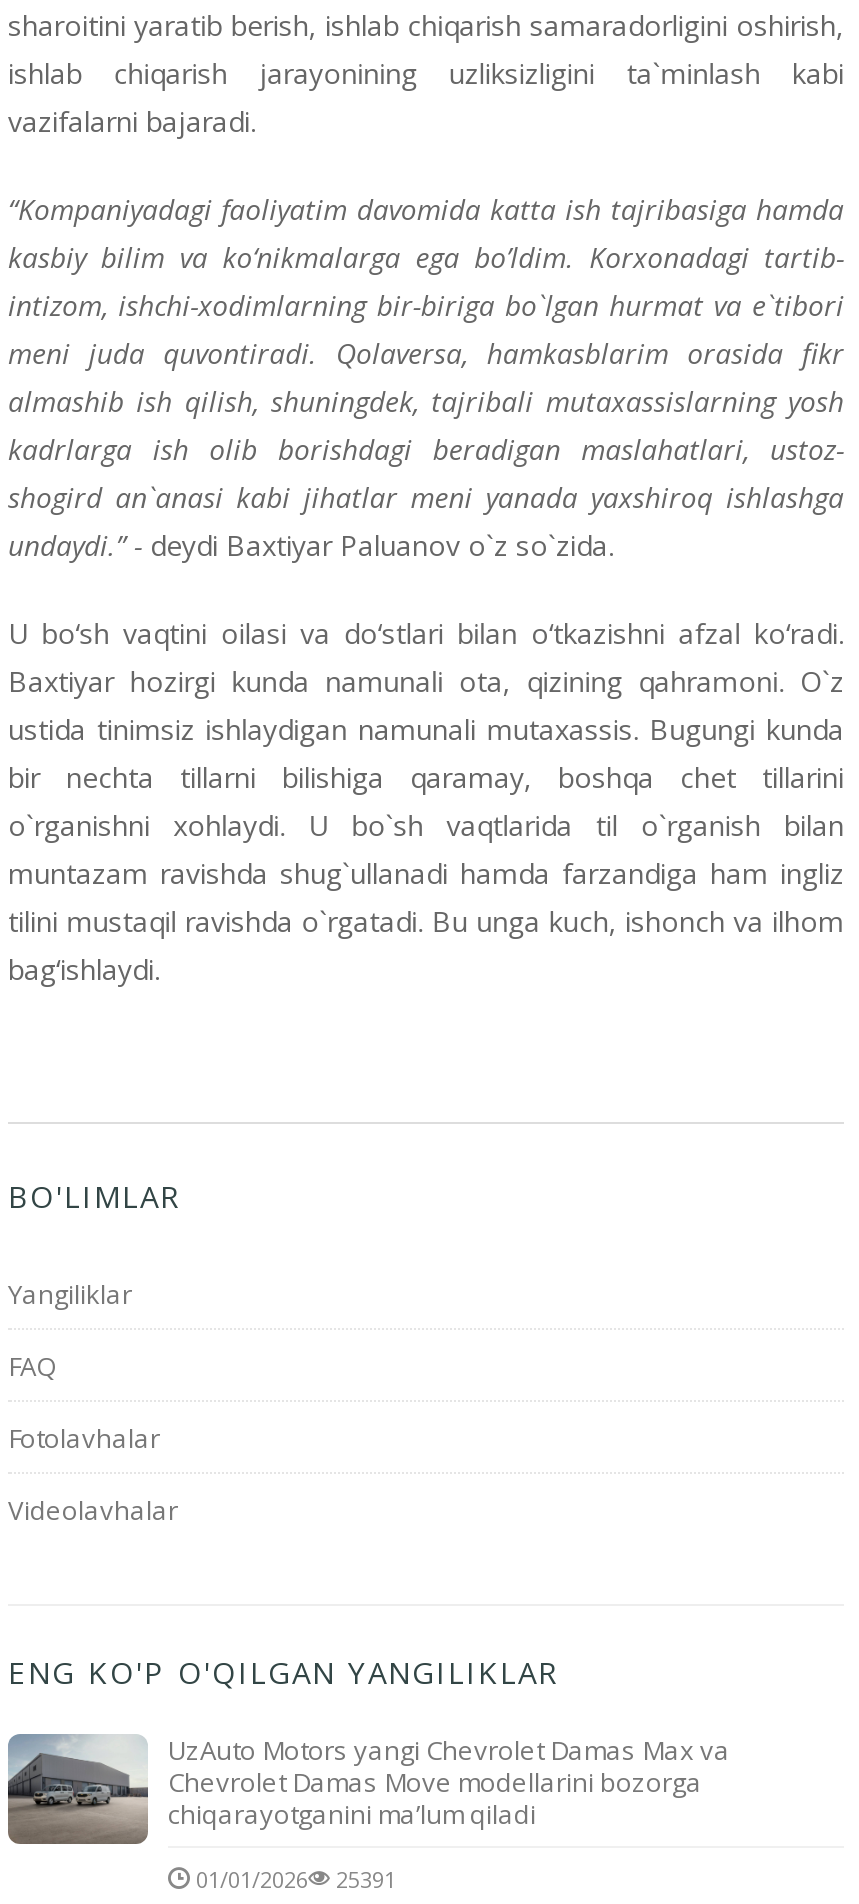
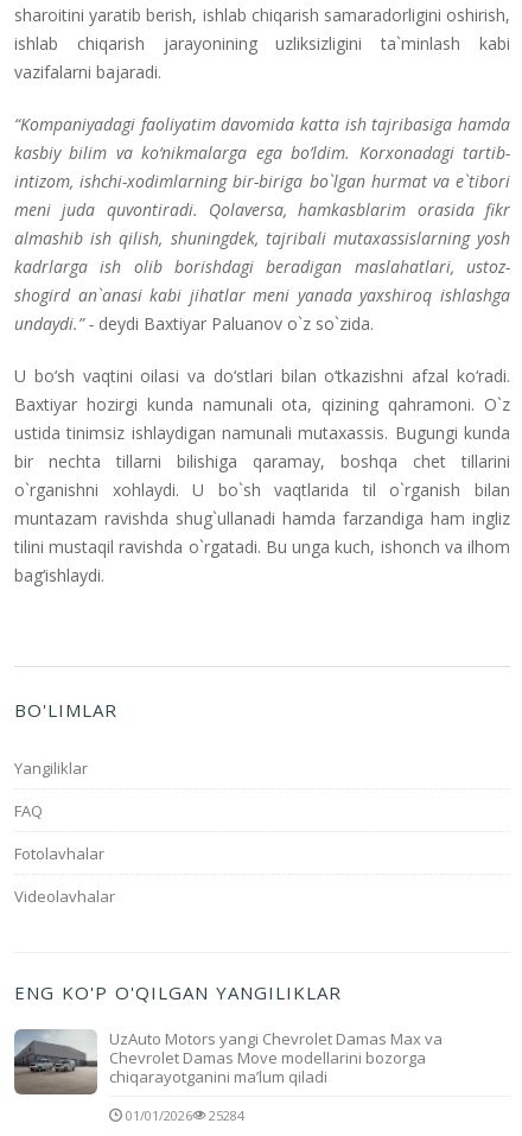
- 01/01/2026 25391
+ 01/01/2026 25284
